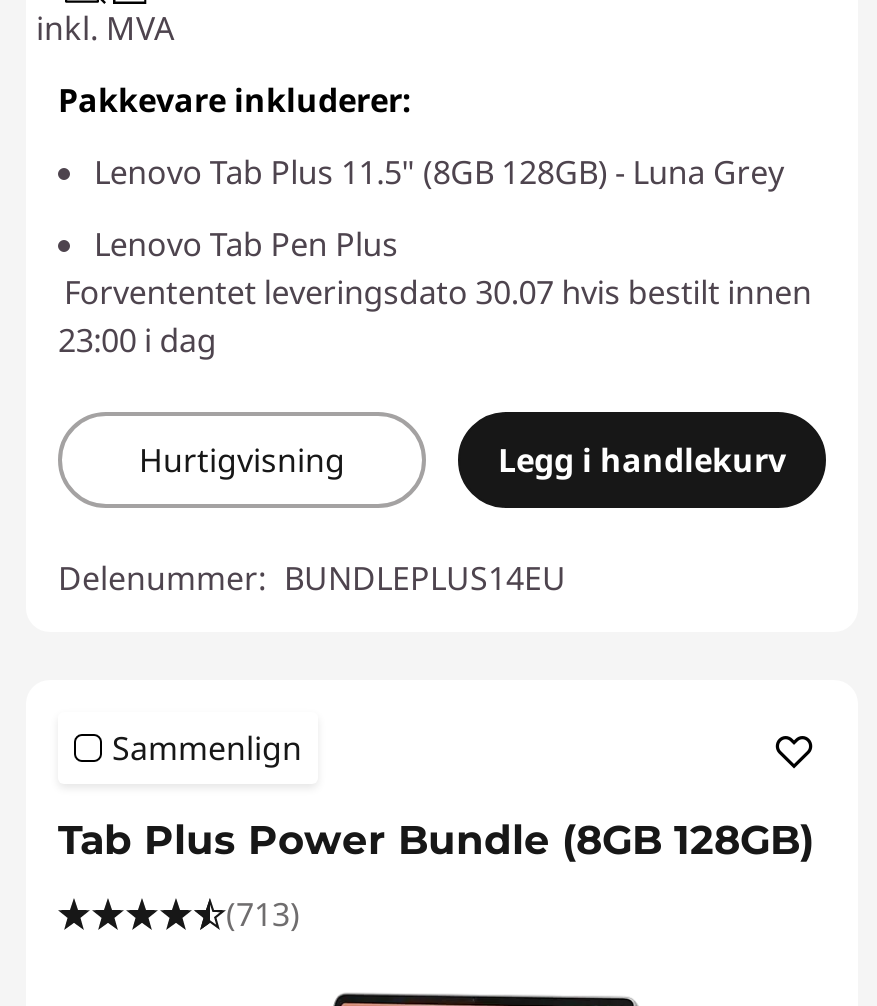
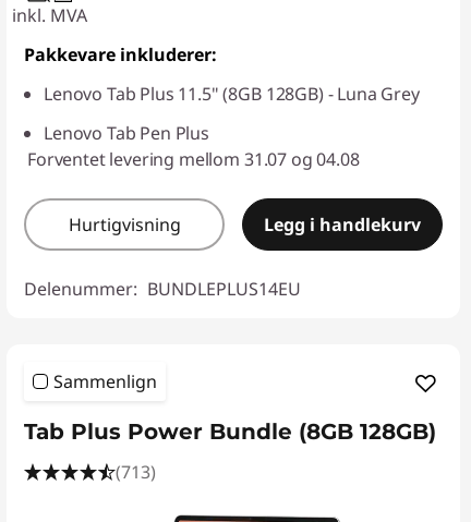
- Forvententet leveringsdato 30.07 hvis bestilt innen
- 23:00 i dag
+ Forventet levering mellom 31.07 og 04.08
